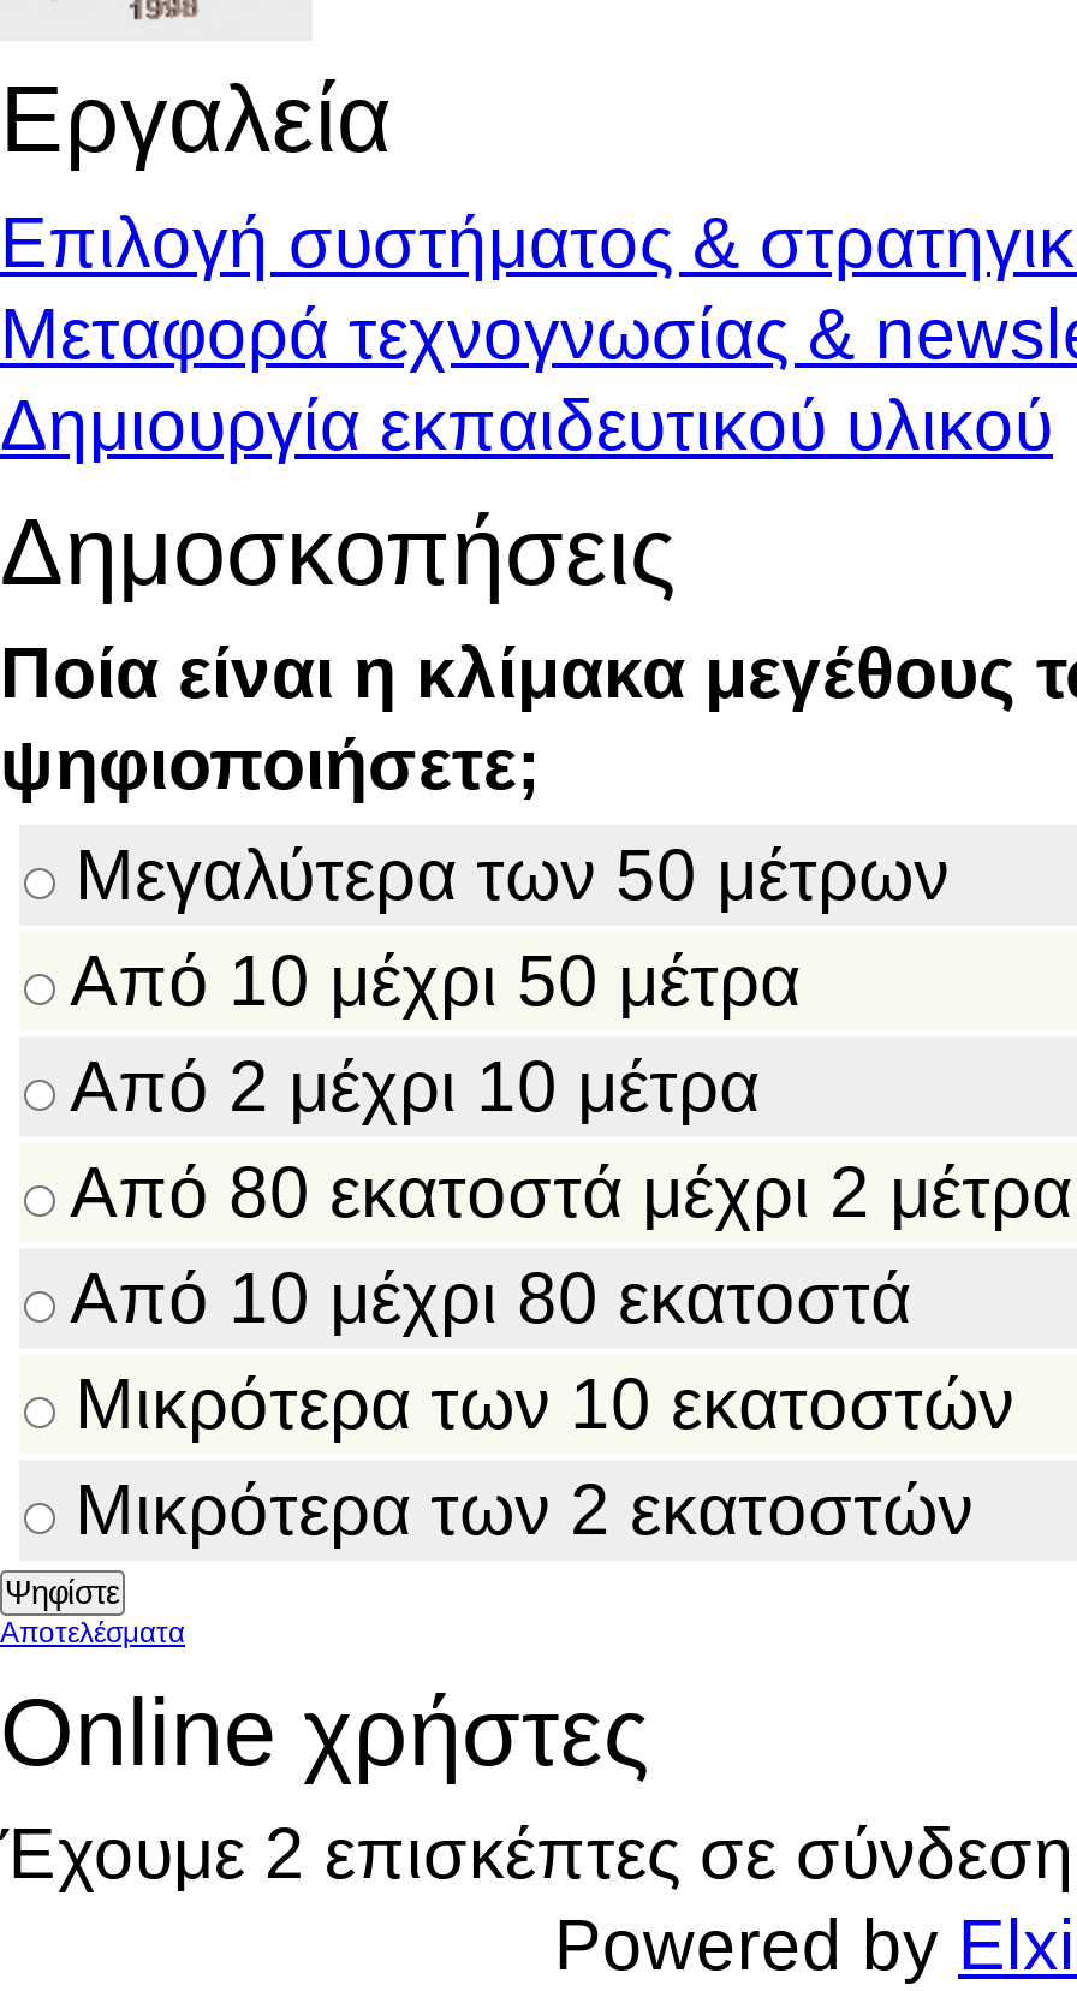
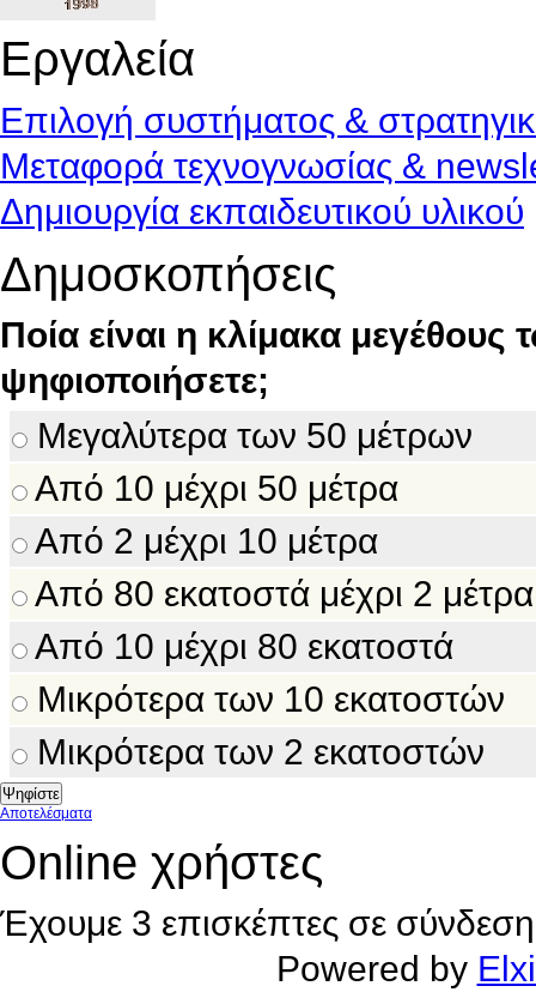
- Έχουμε 2 επισκέπτες σε σύνδεση
+ Έχουμε 3 επισκέπτες σε σύνδεση
